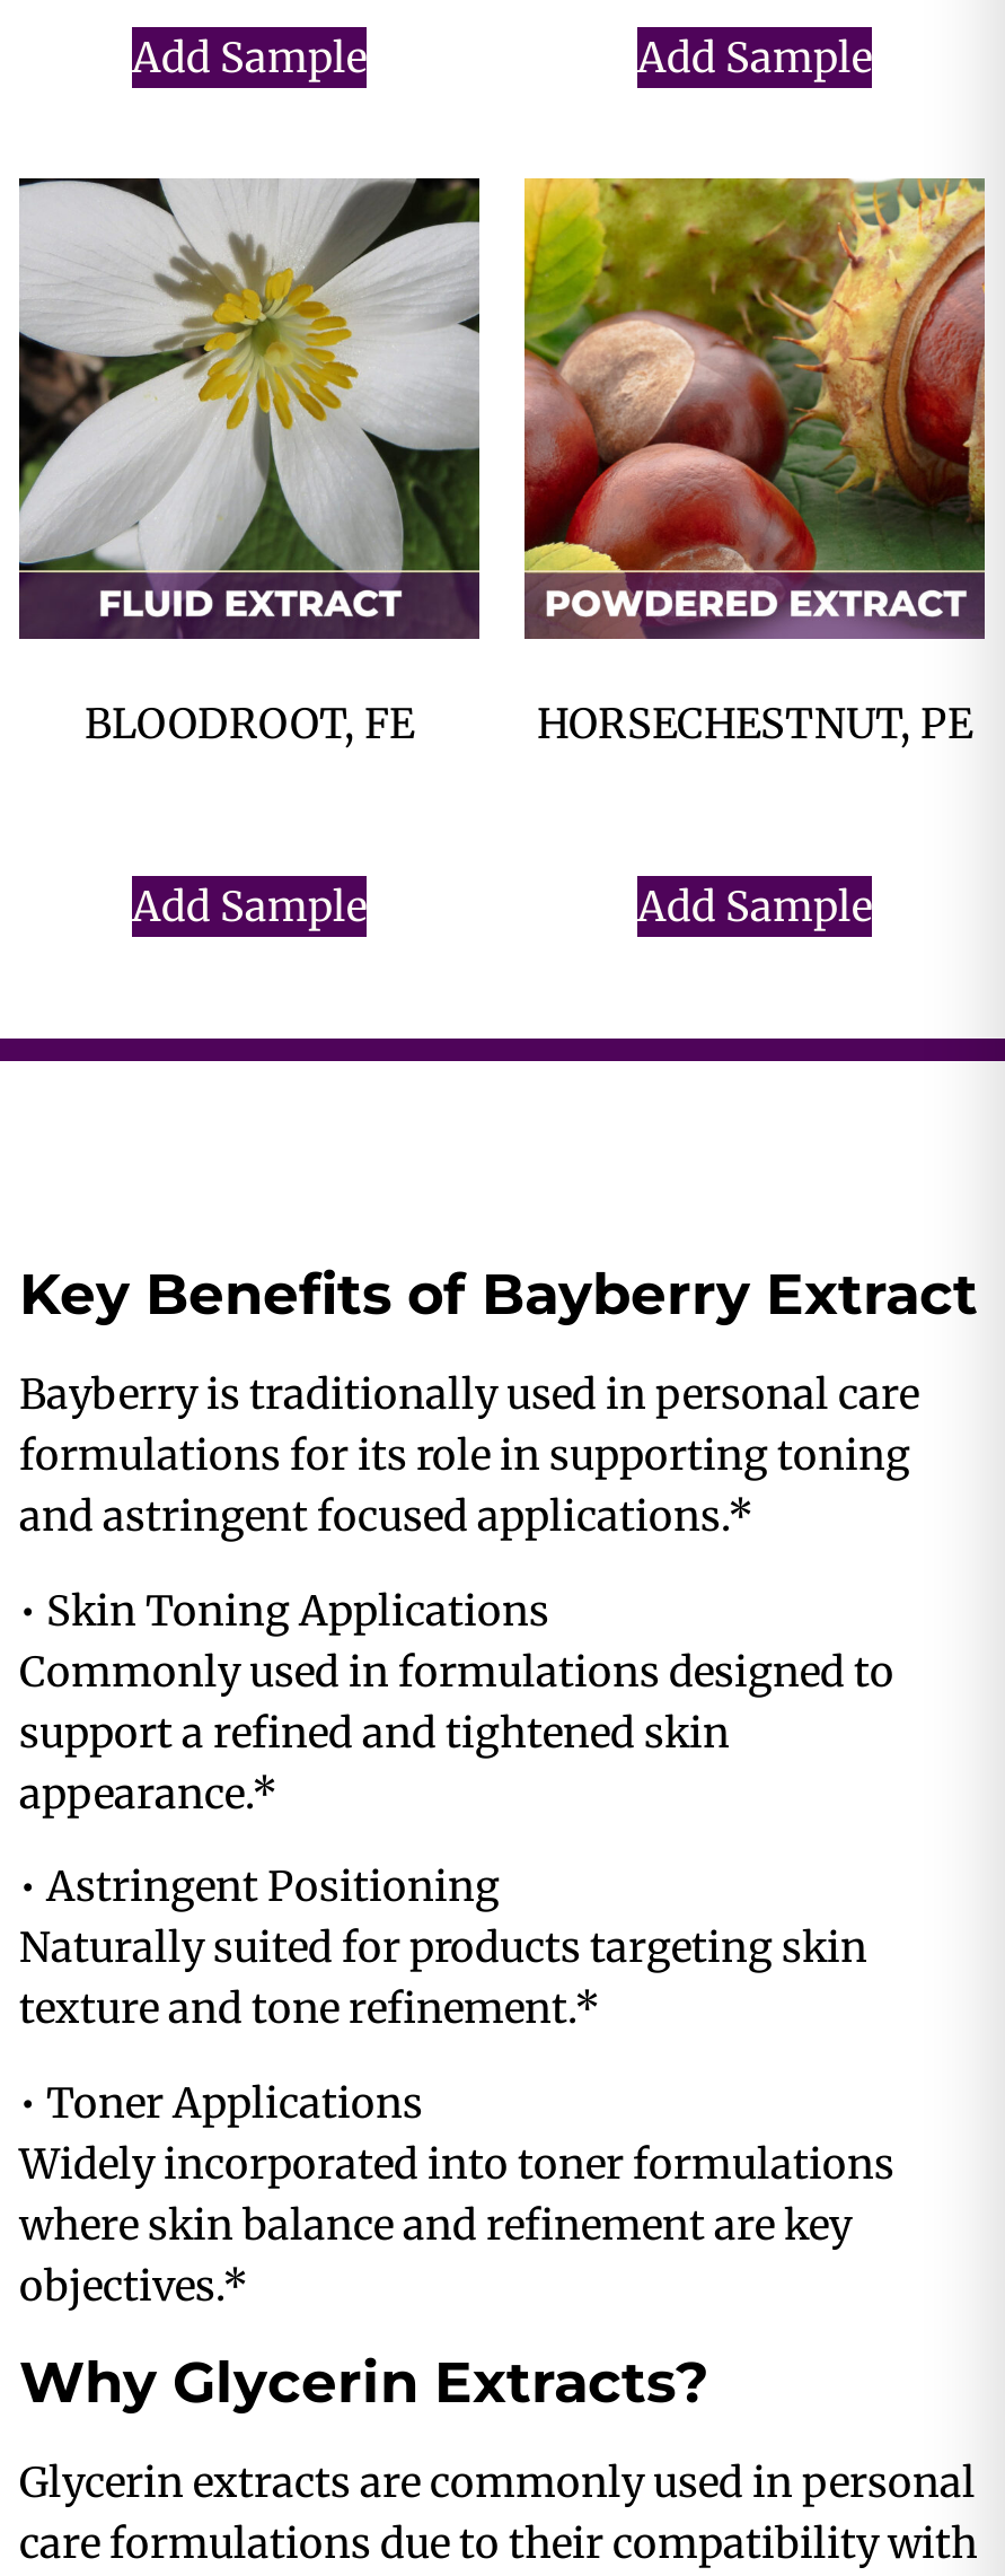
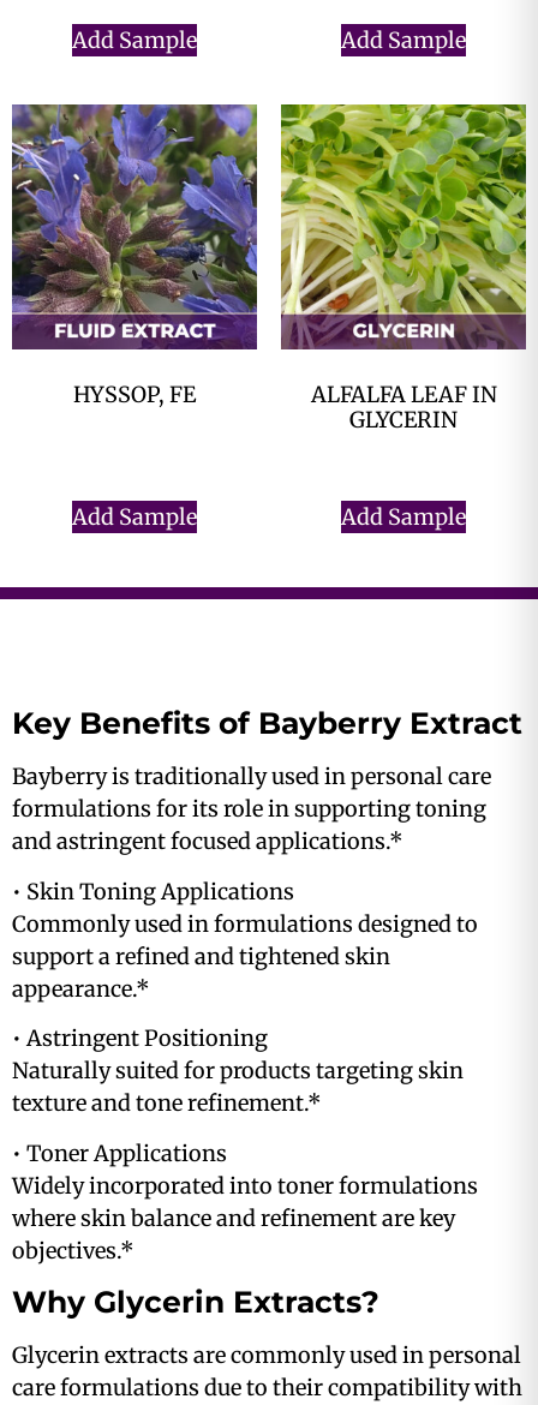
- [image]
- BLOODROOT, FE
+ [image]
+ HYSSOP, FE

- [image]
- HORSECHESTNUT, PE
+ [image]
+ ALFALFA LEAF IN
+ GLYCERIN
